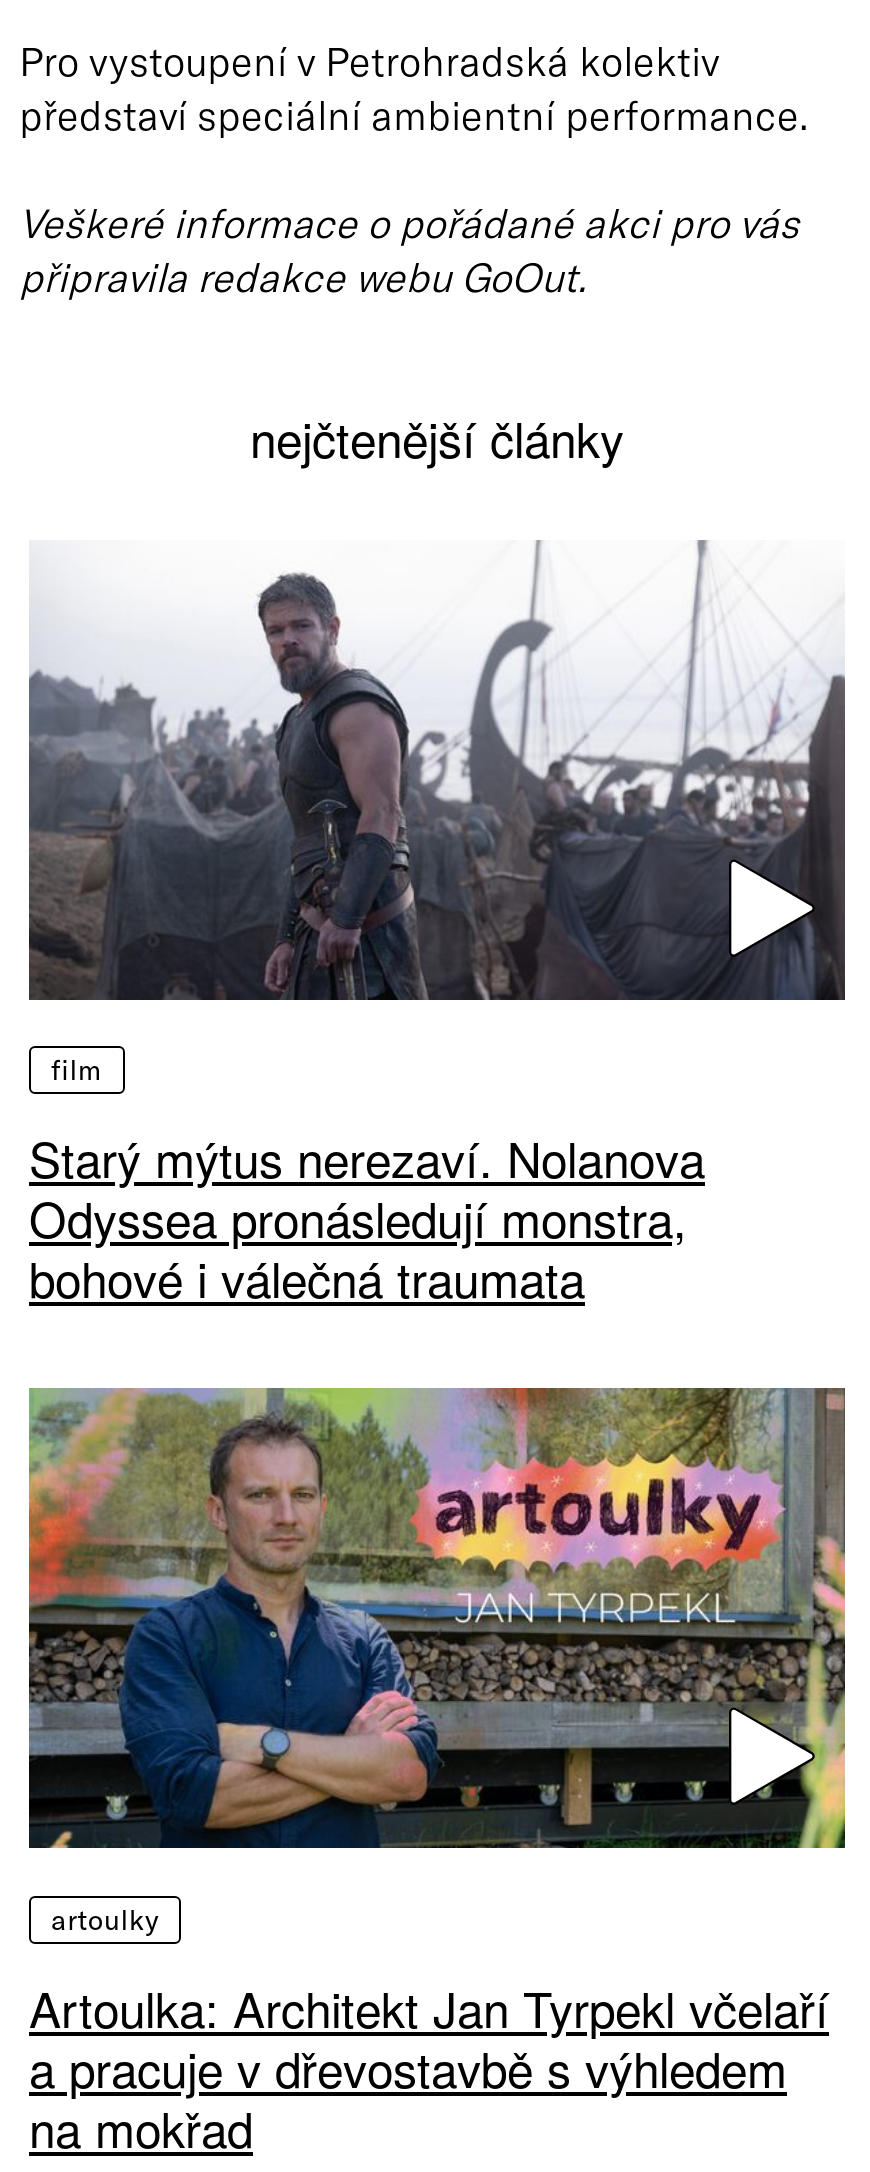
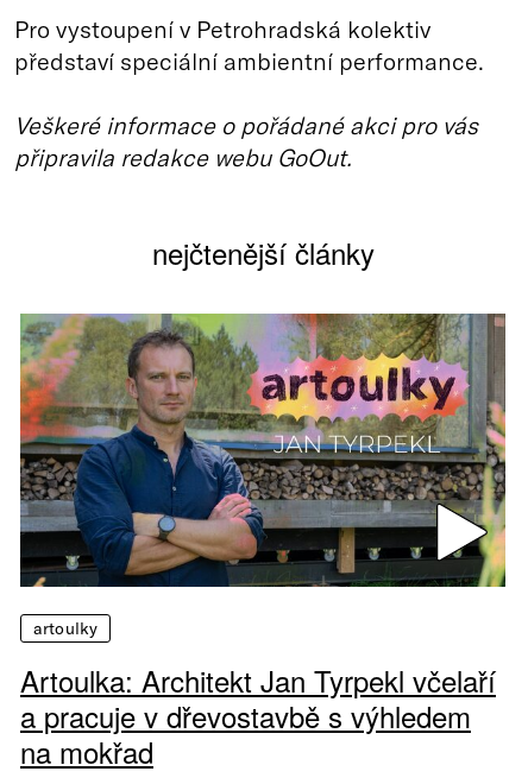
- [image]
- film
- Starý mýtus nerezaví. Nolanova
- Odyssea pronásledují monstra,
- bohové i válečná traumata
